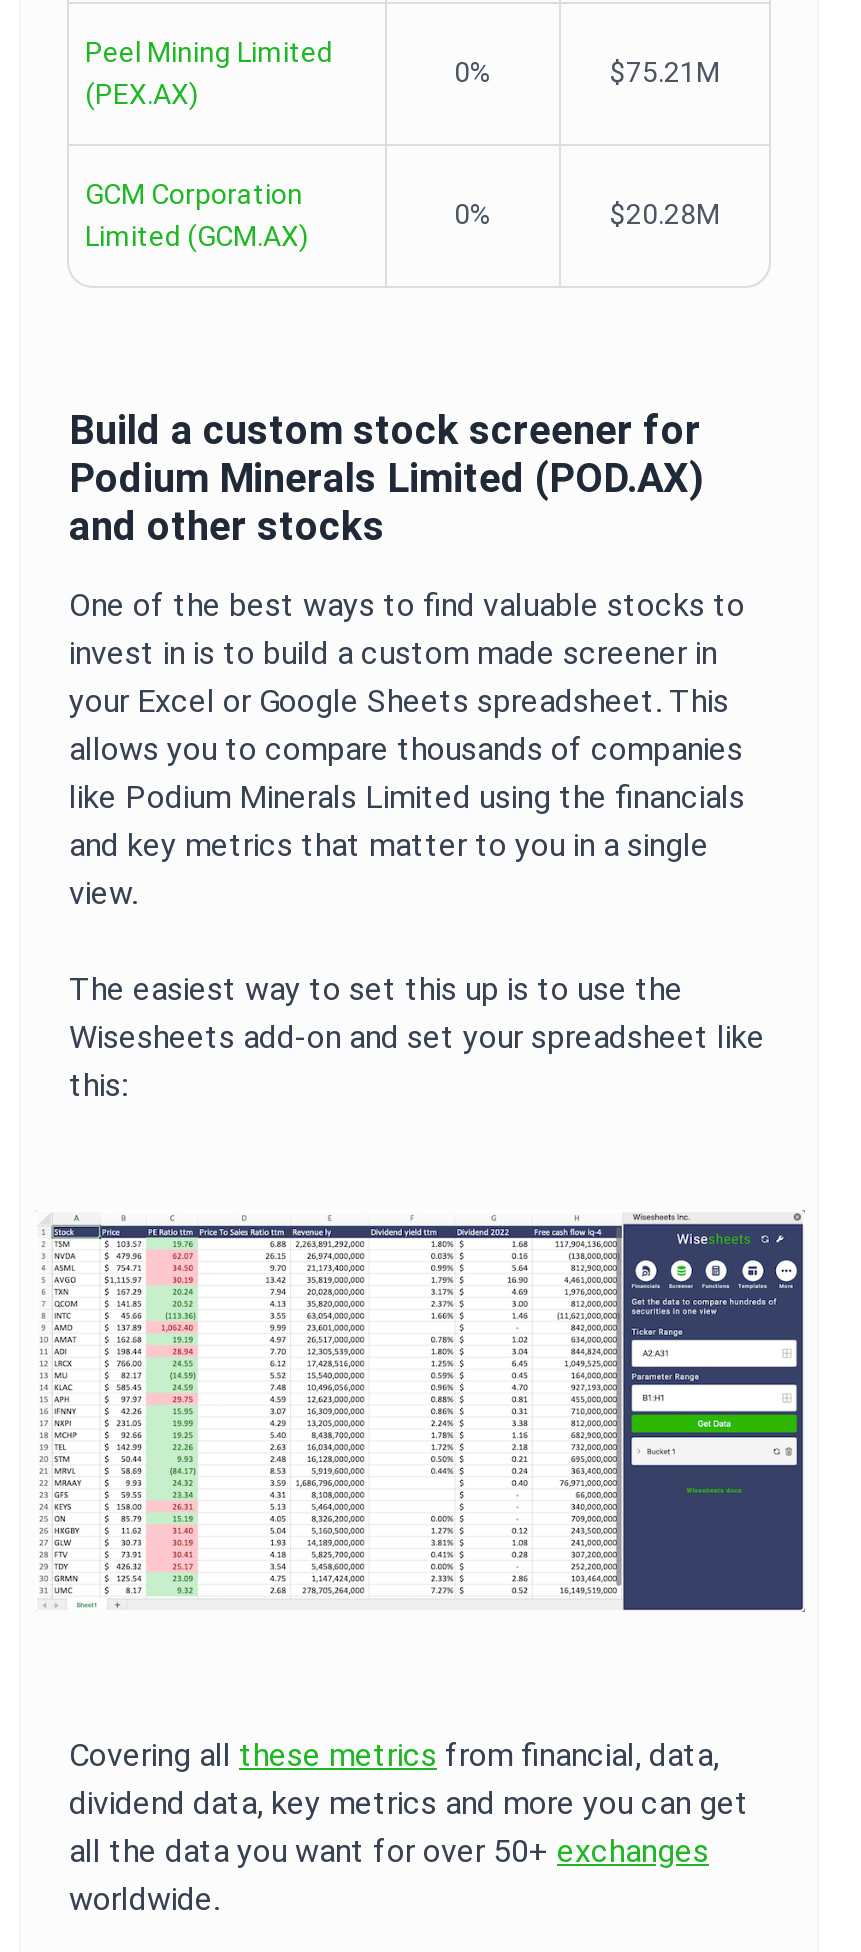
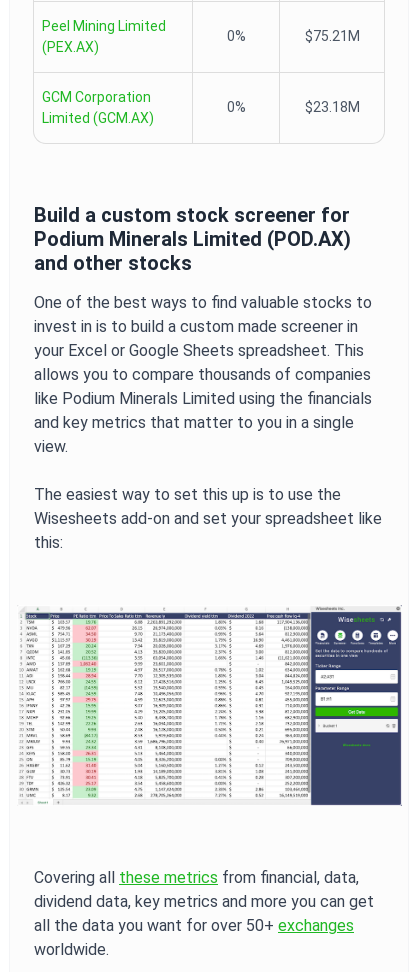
- $20.28M
+ $23.18M
